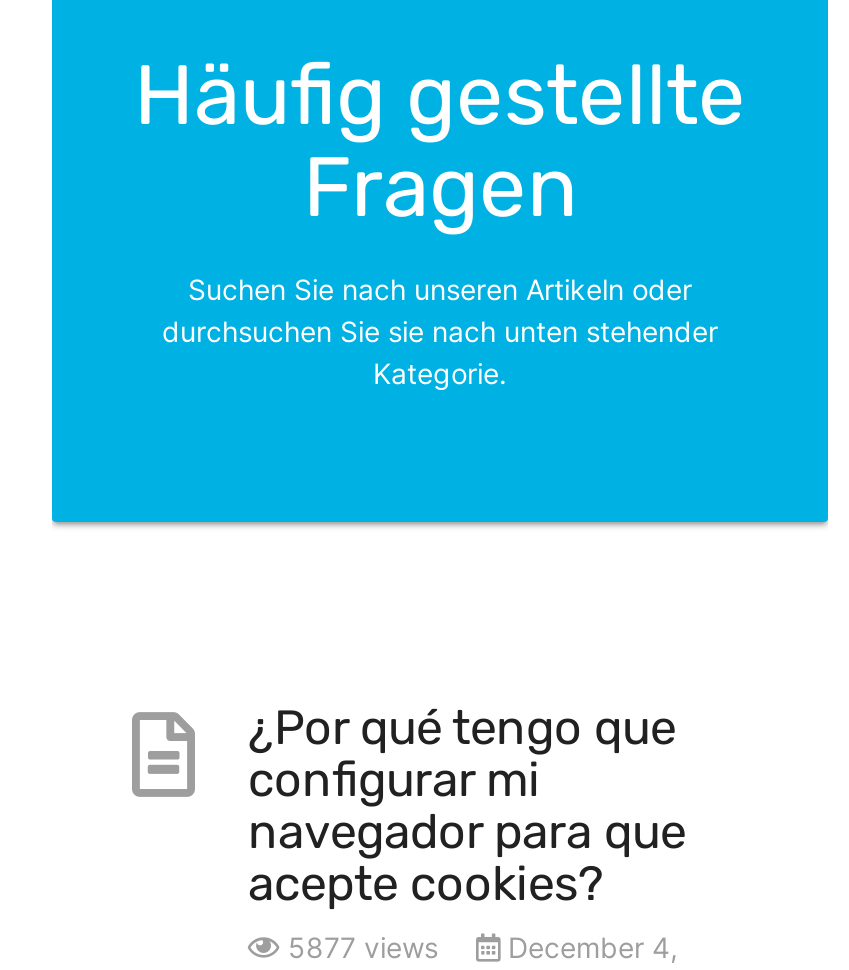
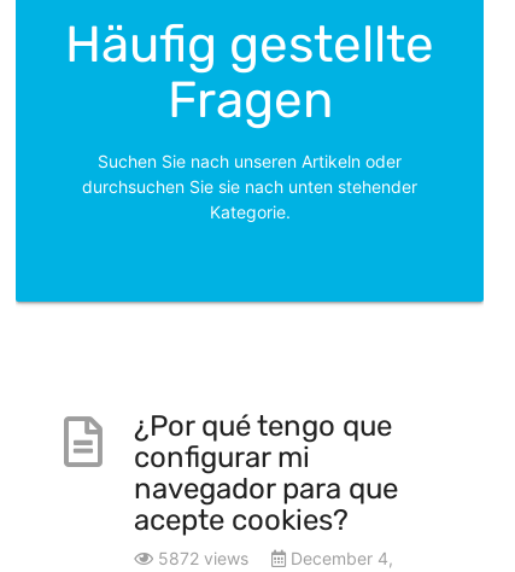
- 5877 views December 4,
+ 5872 views December 4,
